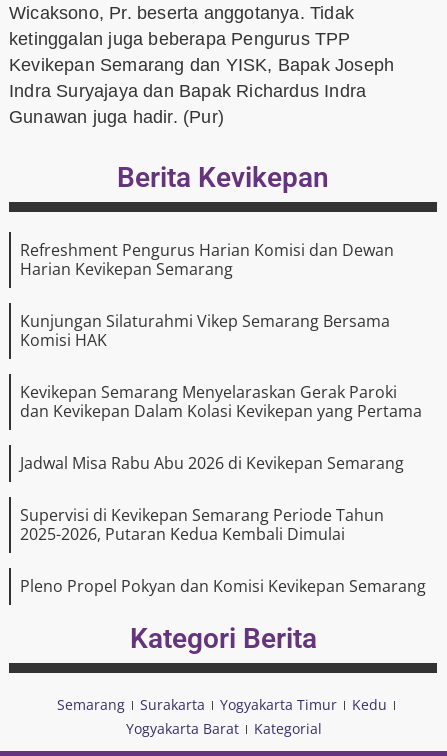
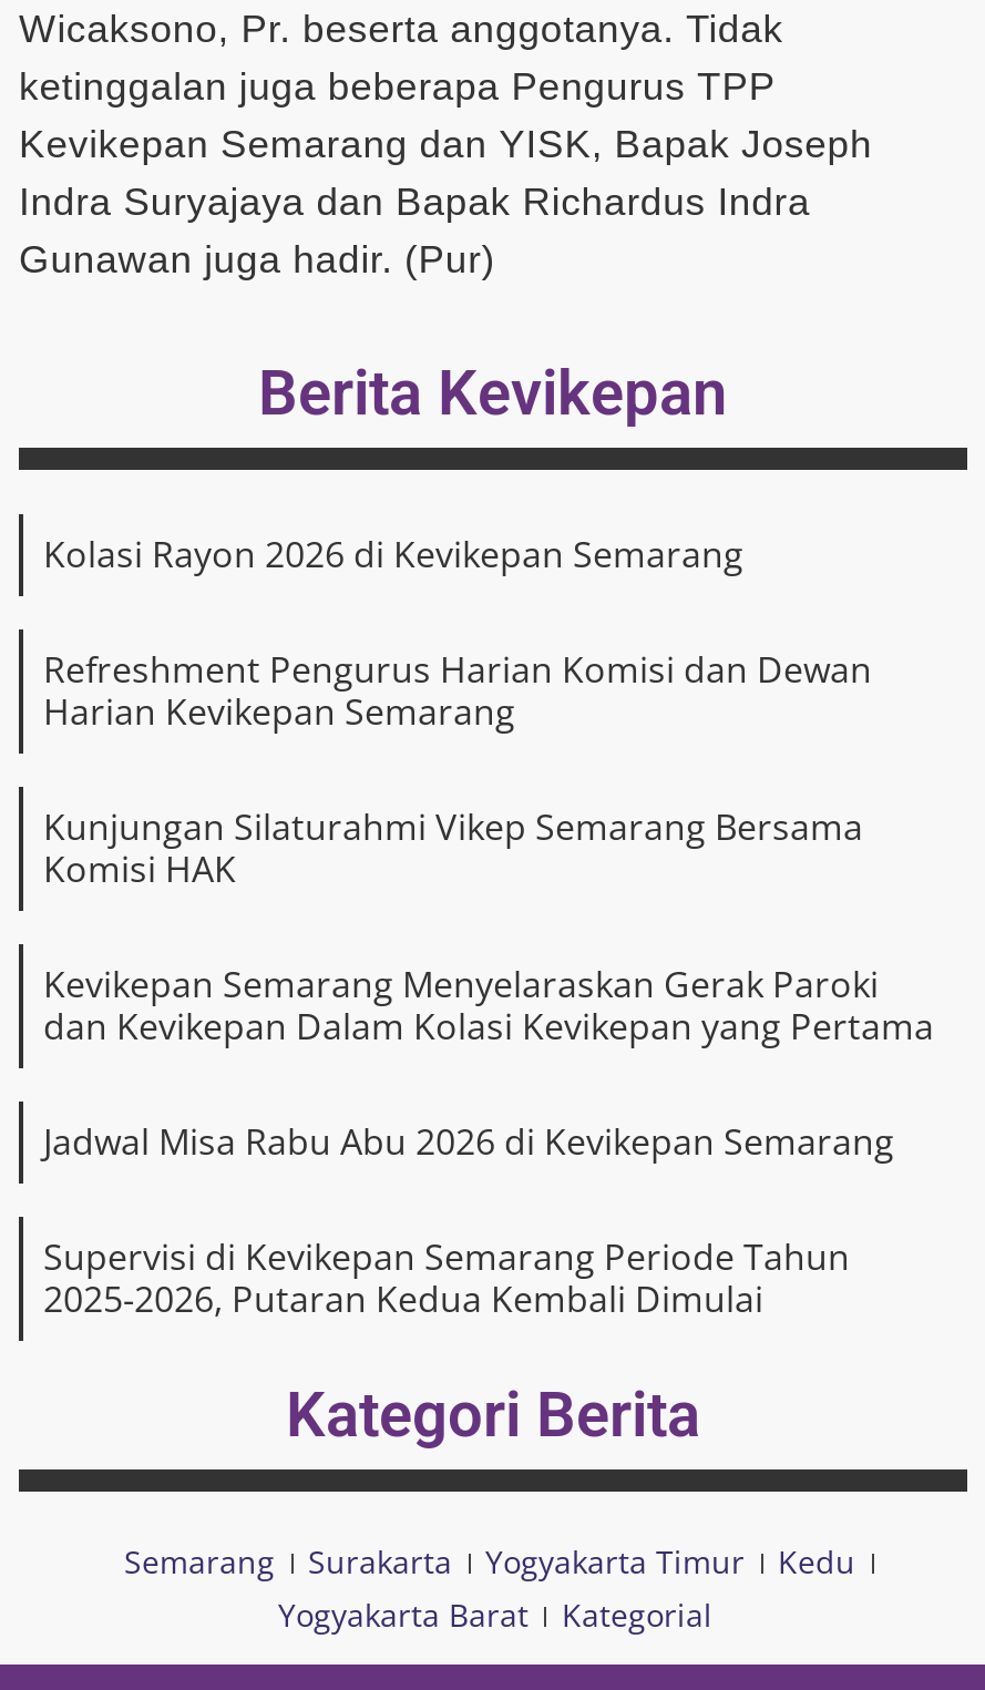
+ Kolasi Rayon 2026 di Kevikepan Semarang

moved down: Refreshment Pengurus Harian Komisi dan Dewan | Harian Kevikepan Semarang | Kunjungan Silaturahmi Vikep Semarang Bersama | ... | Supervisi di Kevikepan Semarang Periode Tahun | 2025-2026, Putaran Kedua Kembali Dimulai

- Pleno Propel Pokyan dan Komisi Kevikepan Semarang
